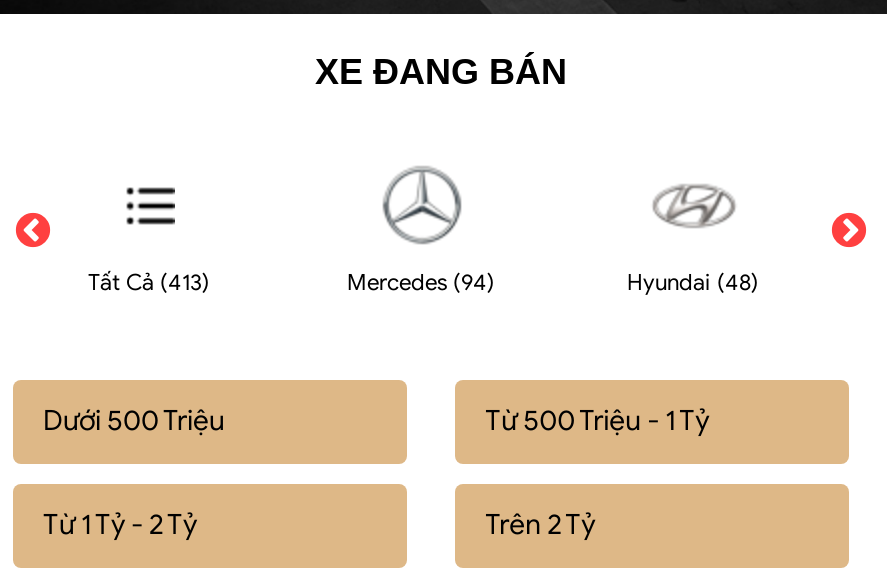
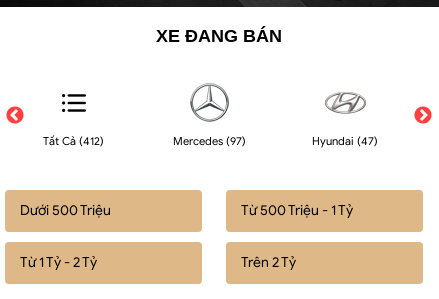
- Tất Cả (413)
+ Tất Cả (412)

- Mercedes (94)
+ Mercedes (97)

- Hyundai (48)
+ Hyundai (47)
